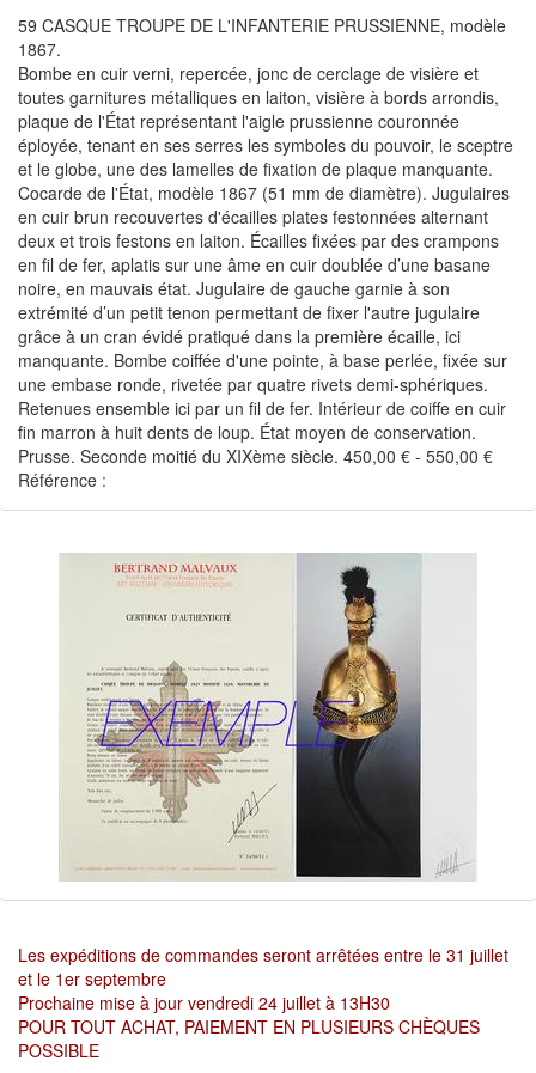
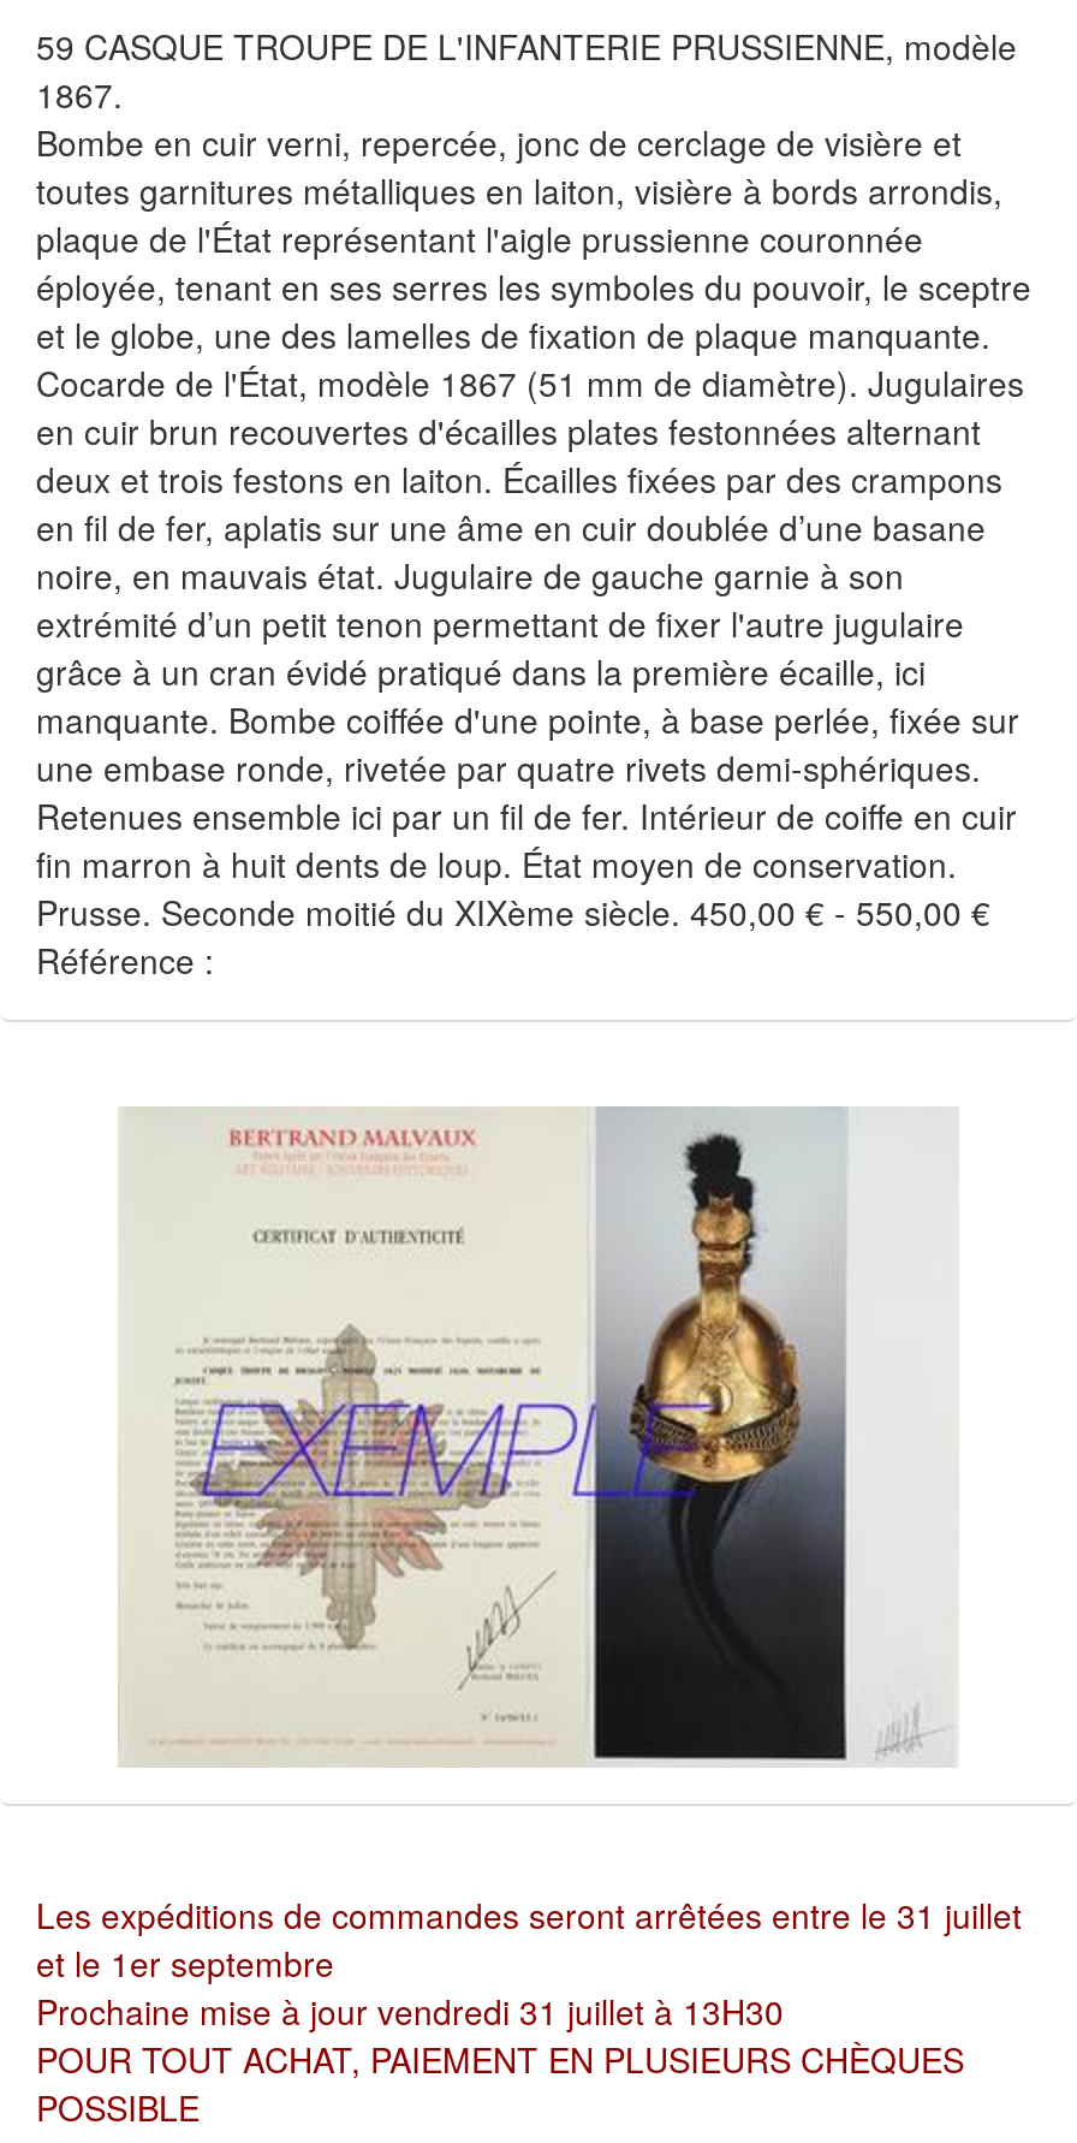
- Prochaine mise à jour vendredi 24 juillet à 13H30
+ Prochaine mise à jour vendredi 31 juillet à 13H30
